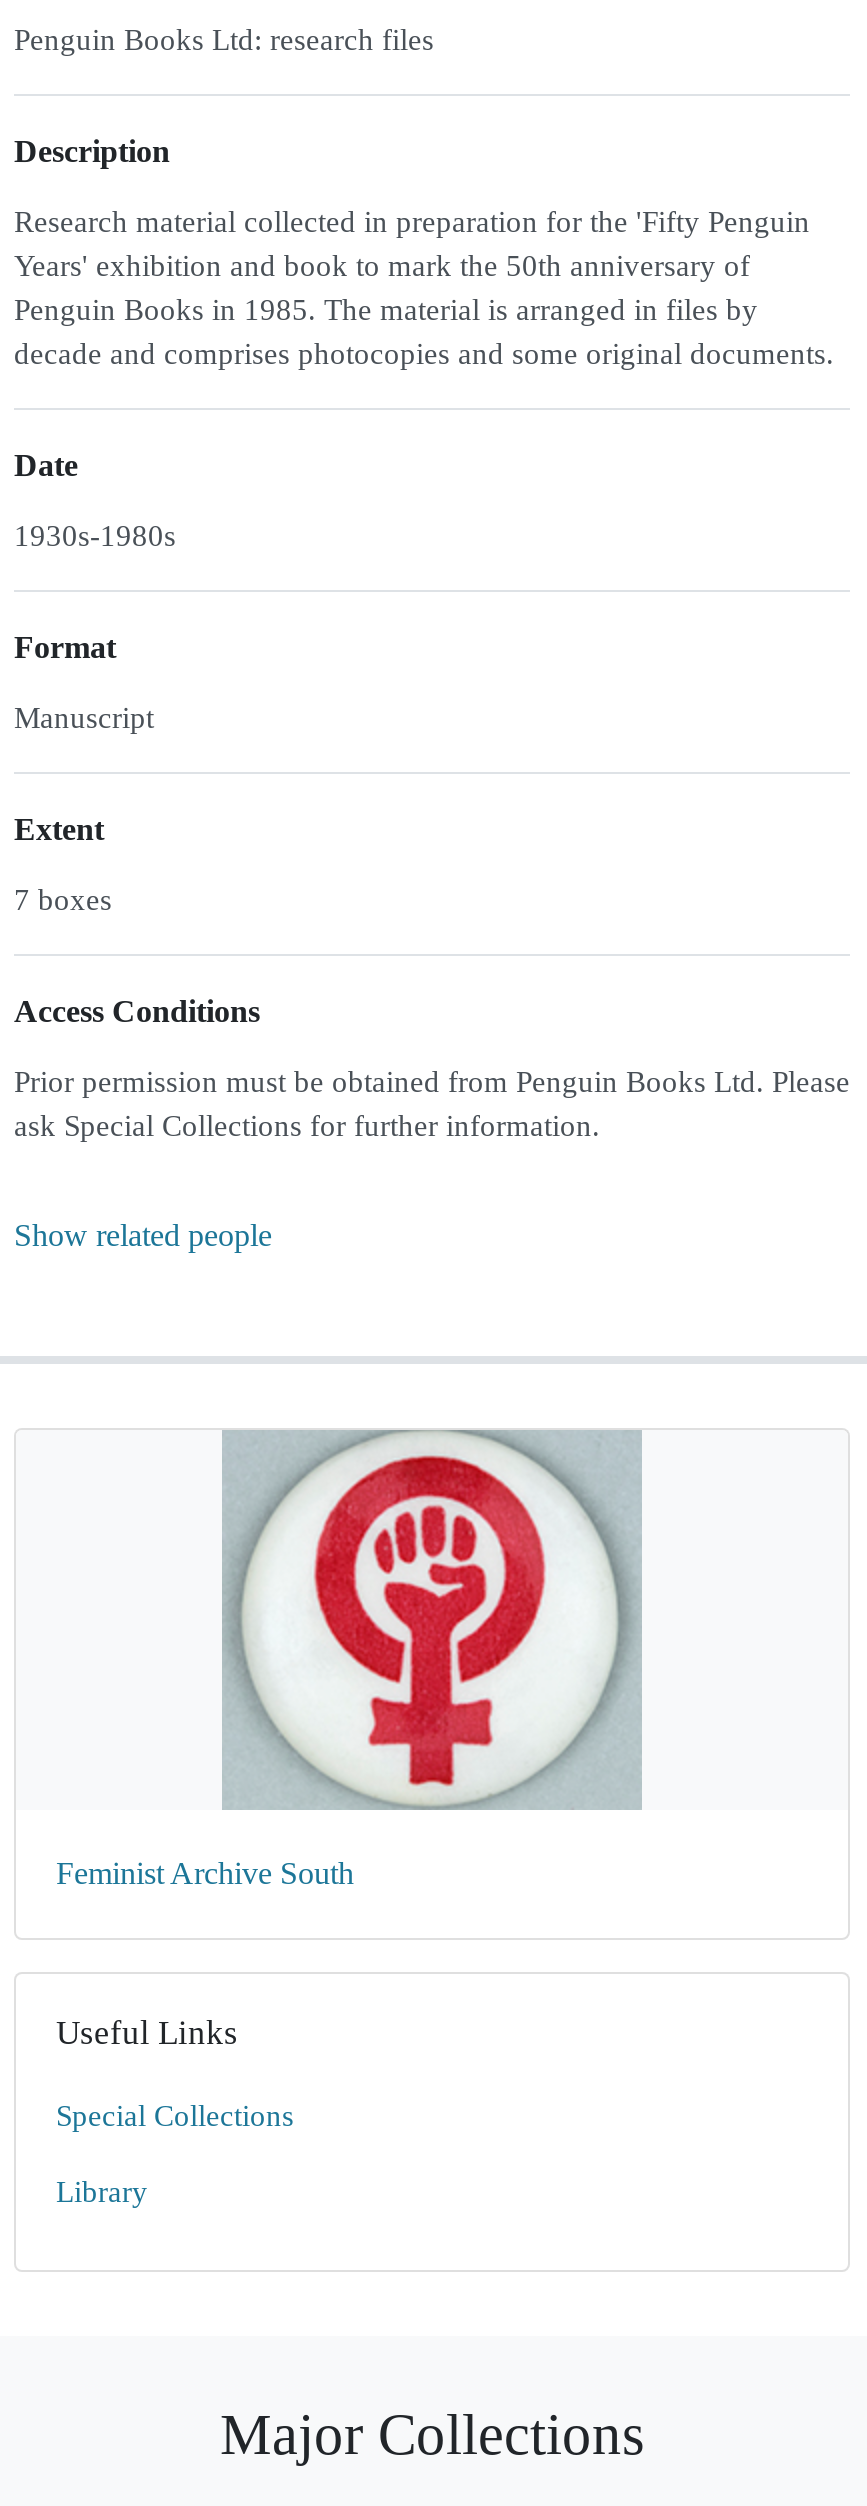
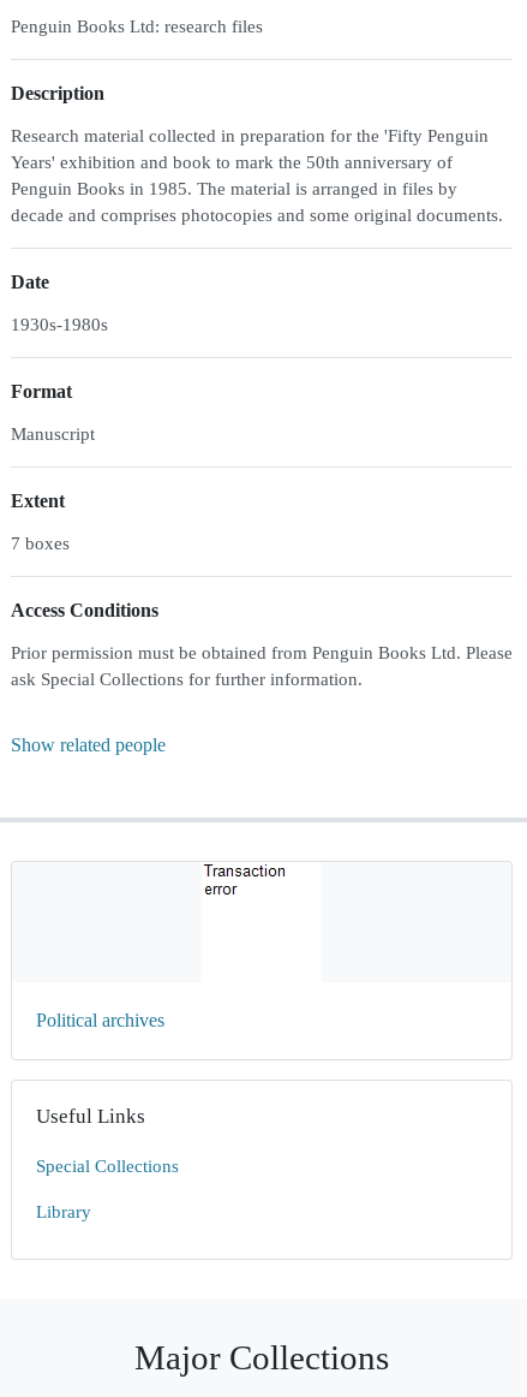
- [image]

- Feminist Archive South
+ Political archives
